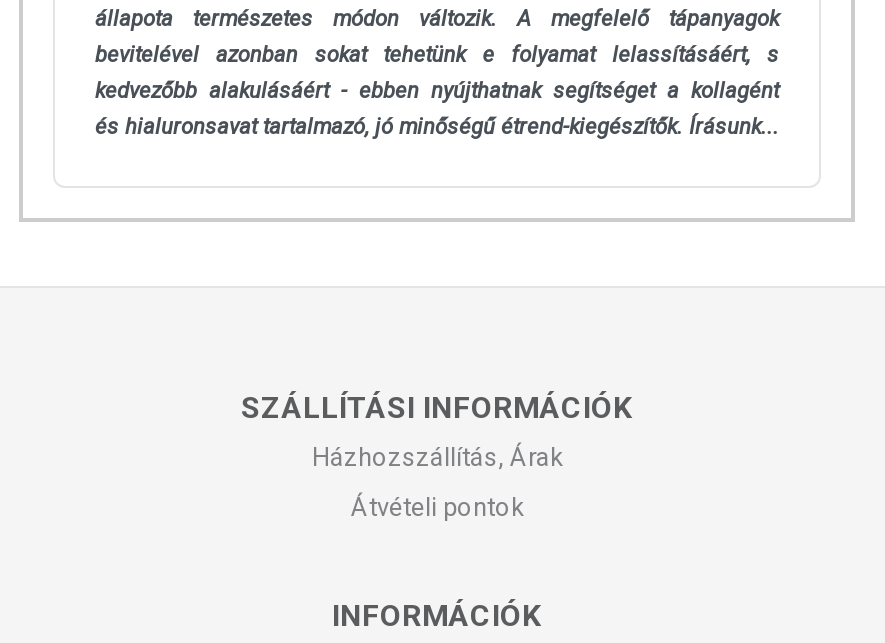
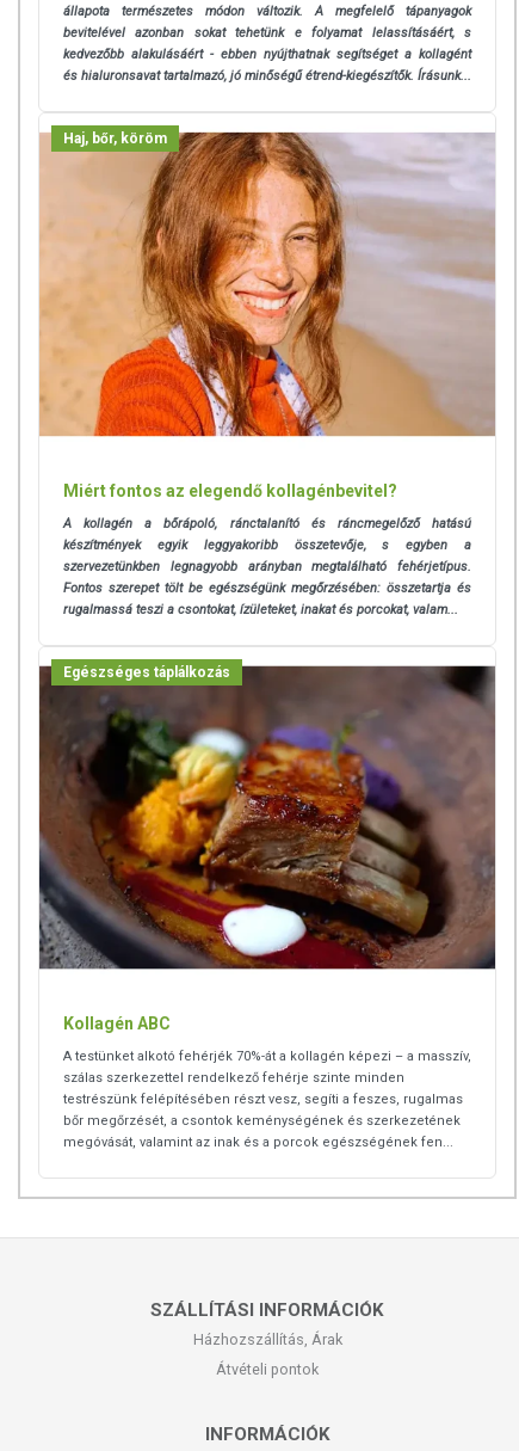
+ [image]
+ Haj, bőr, köröm

+ [image]
+ Egészséges táplálkozás

+ Miért fontos az elegendő kollagénbevitel?
+ A kollagén a bőrápoló, ránctalanító és ráncmegelőző hatású
+ készítmények egyik leggyakoribb összetevője, s egyben a
+ szervezetünkben legnagyobb arányban megtalálható fehérjetípus.
+ Fontos szerepet tölt be egészségünk megőrzésében: összetartja és
+ rugalmassá teszi a csontokat, ízületeket, inakat és porcokat, valam...

+ Kollagén ABC
+ A testünket alkotó fehérjék 70%-át a kollagén képezi – a masszív,
+ szálas szerkezettel rendelkező fehérje szinte minden
+ testrészünk felépítésében részt vesz, segíti a feszes, rugalmas
+ bőr megőrzését, a csontok keménységének és szerkezetének
+ megóvását, valamint az inak és a porcok egészségének fen...
